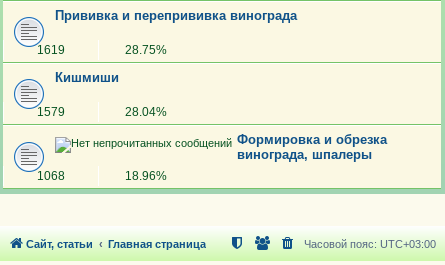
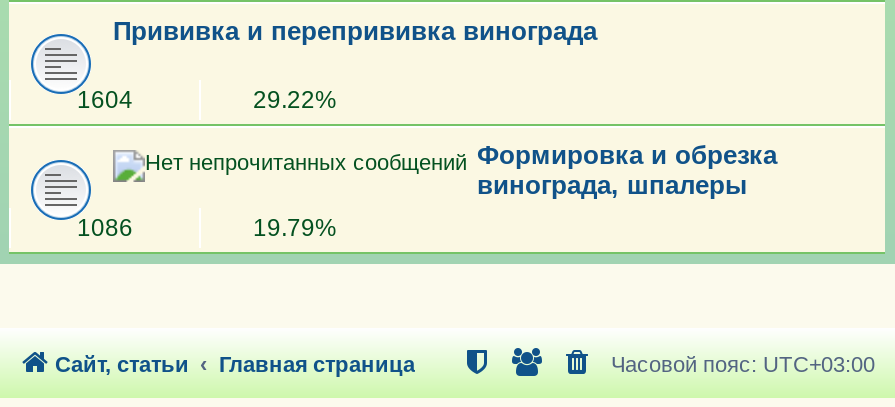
- 1619
- 28.75%
- Кишмиши
- 1579
- 28.04%
+ 1604
+ 29.22%

- 1068
+ 1086

- 18.96%
+ 19.79%
